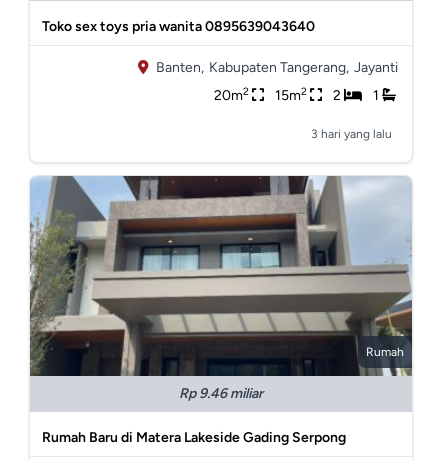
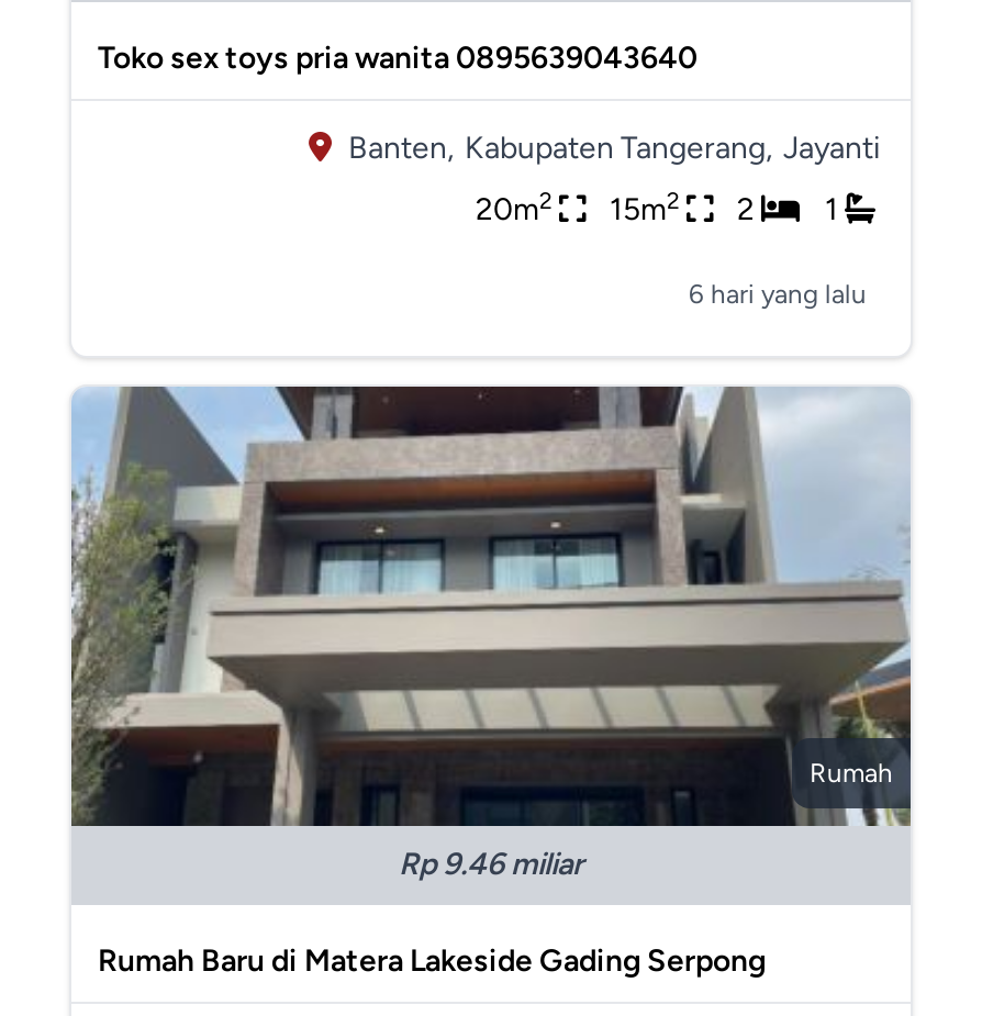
- 3 hari yang lalu
+ 6 hari yang lalu
